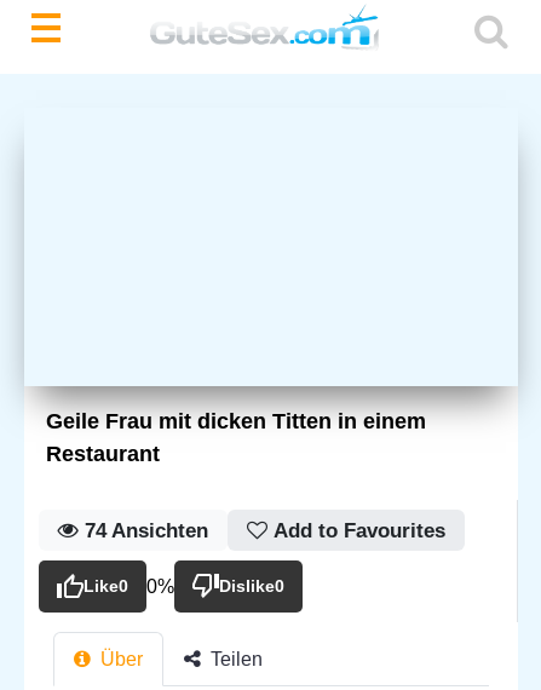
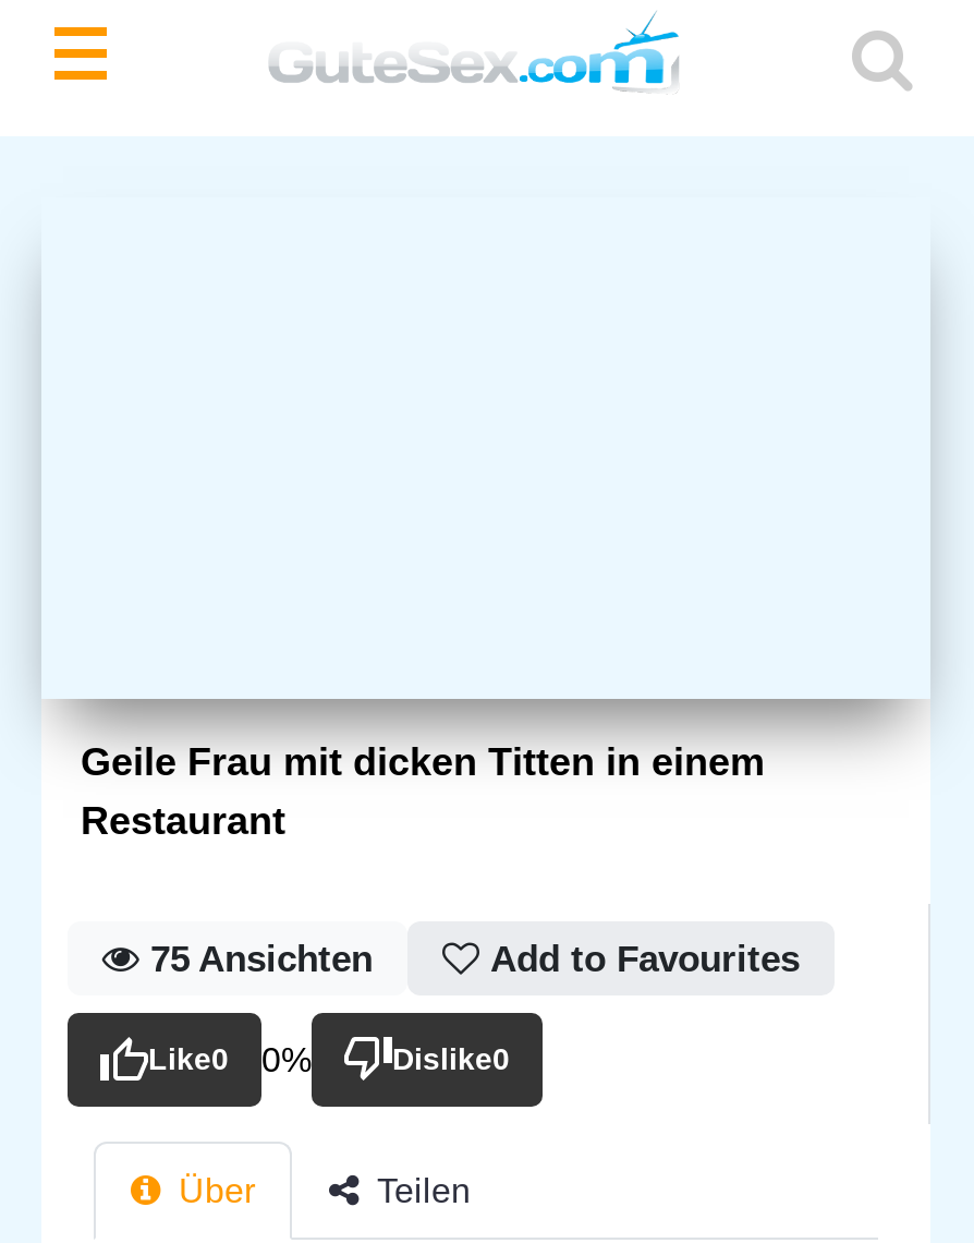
- 74 Ansichten
+ 75 Ansichten
